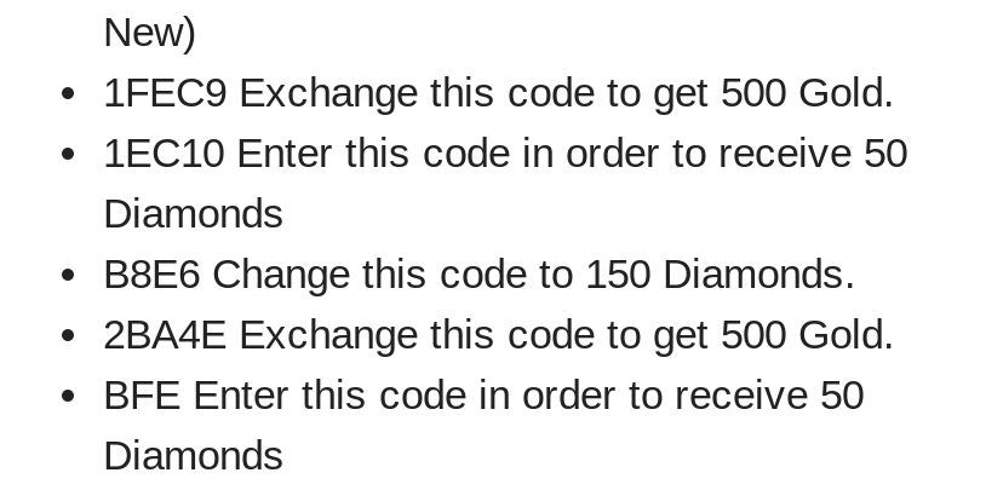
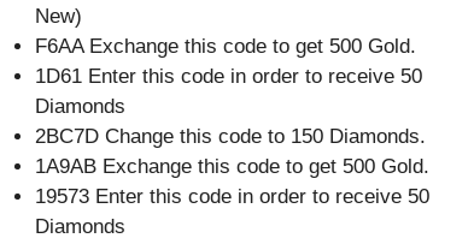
- 1FEC9 Exchange this code to get 500 Gold.
+ F6AA Exchange this code to get 500 Gold.

- 1EC10 Enter this code in order to receive 50
+ 1D61 Enter this code in order to receive 50

- B8E6 Change this code to 150 Diamonds.
+ 2BC7D Change this code to 150 Diamonds.

- 2BA4E Exchange this code to get 500 Gold.
+ 1A9AB Exchange this code to get 500 Gold.

- BFE Enter this code in order to receive 50
+ 19573 Enter this code in order to receive 50
